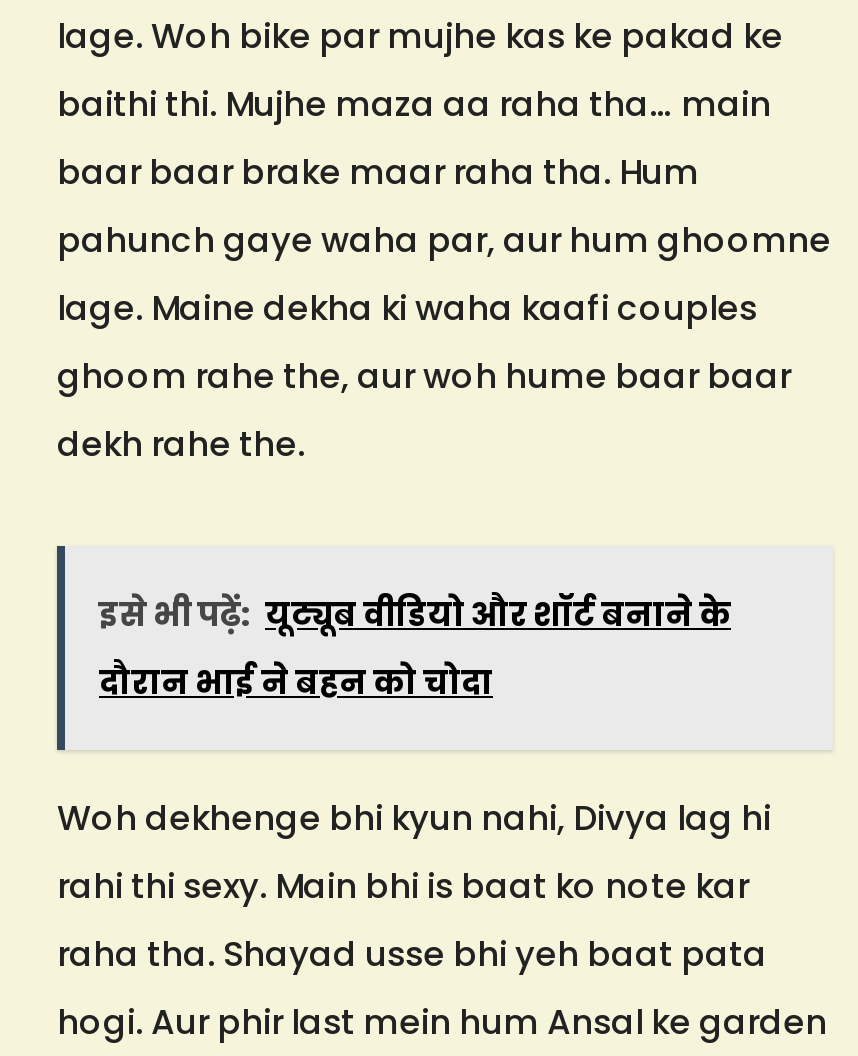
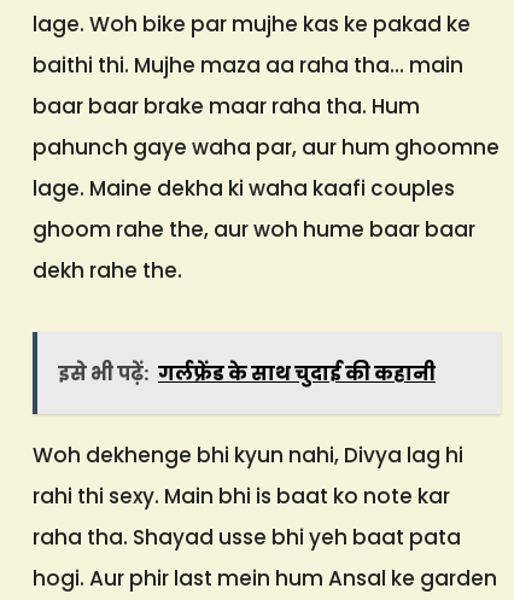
- इसे भी पढ़ें: यूट्यूब वीडियो और शॉर्ट बनाने के
- दौरान भाई ने बहन को चोदा
+ इसे भी पढ़ें: गर्लफ्रेंड के साथ चुदाई की कहानी
